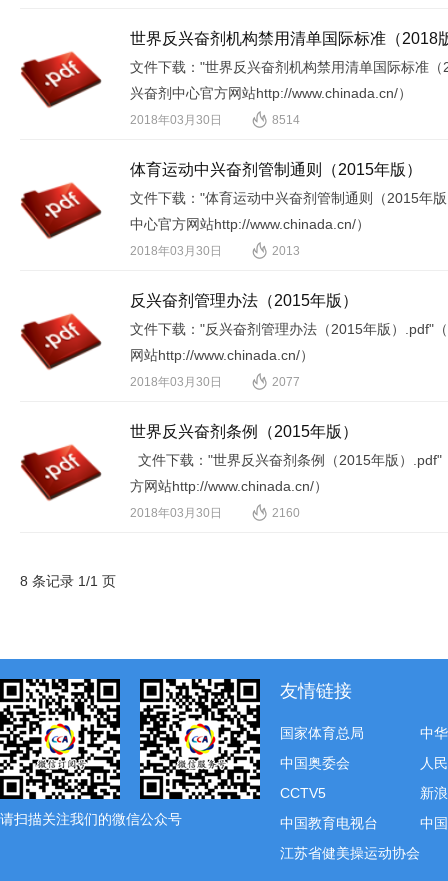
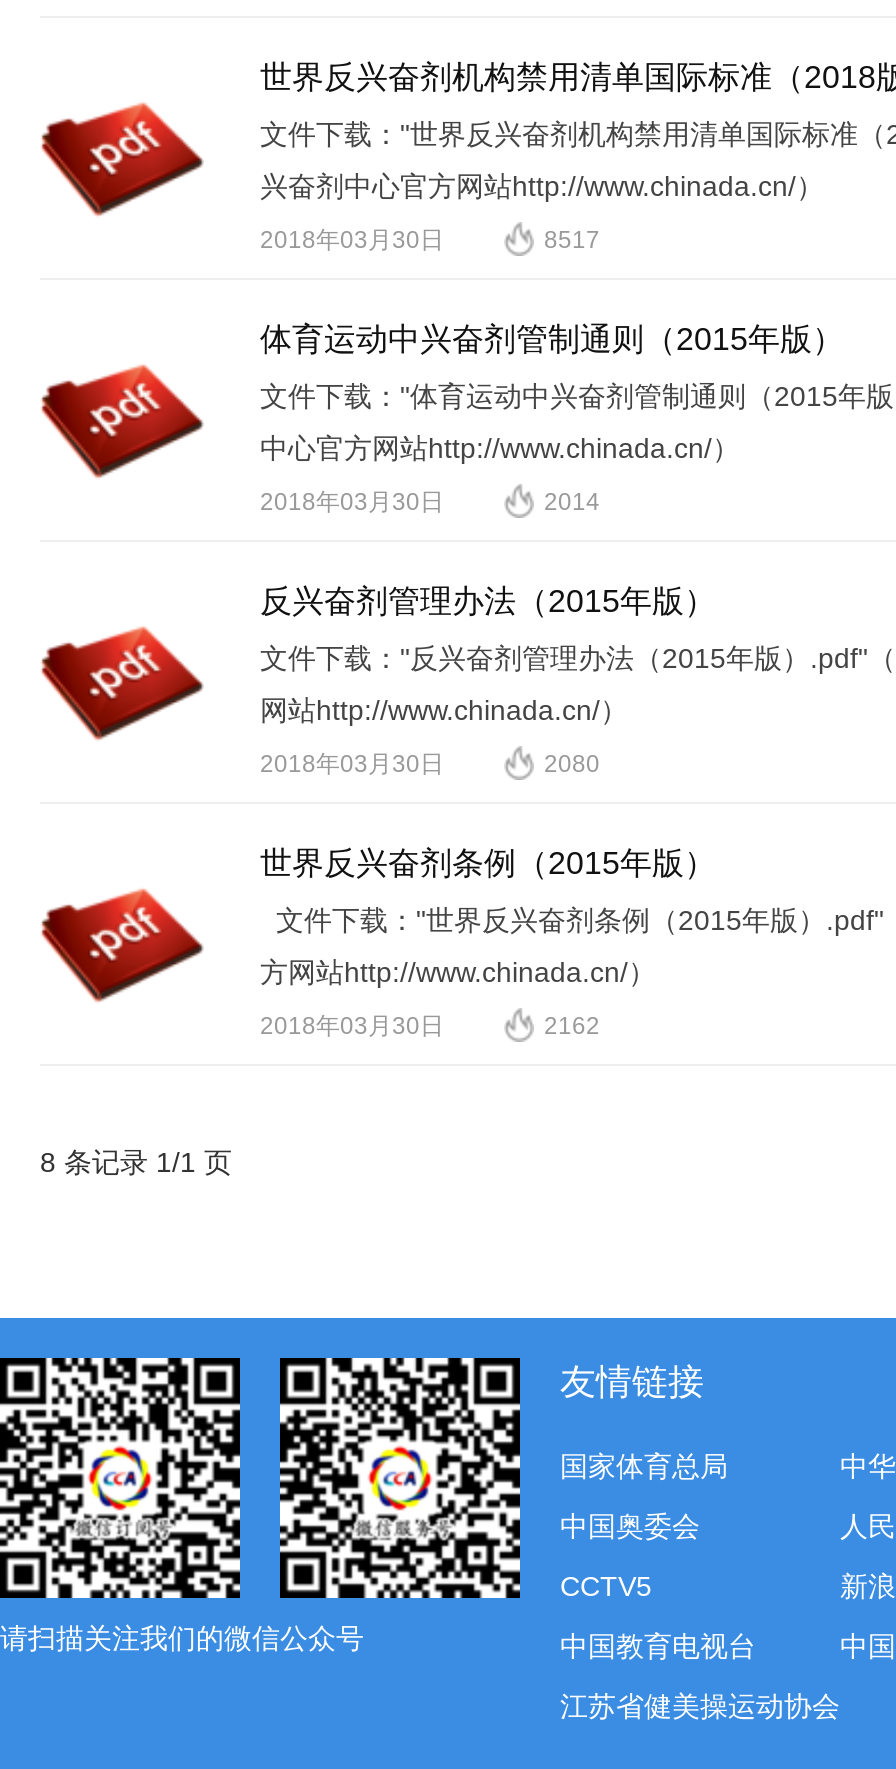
- 8514
+ 8517

- 2013
+ 2014

- 2077
+ 2080

- 2160
+ 2162
